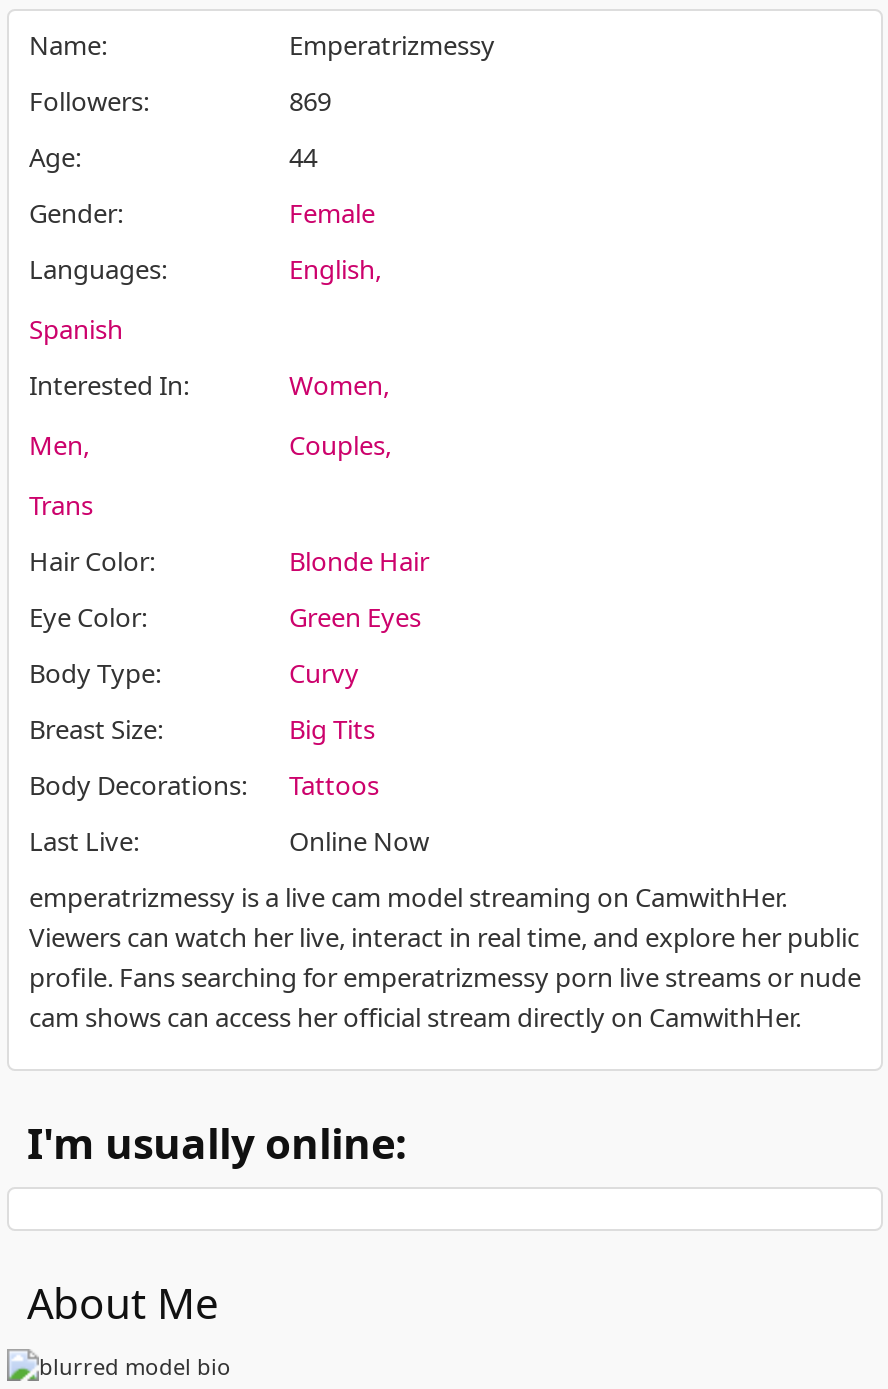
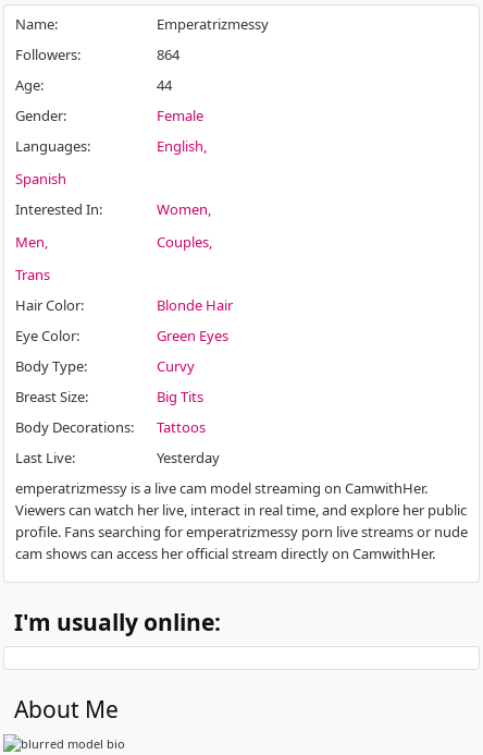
- 869
+ 864

- Online Now
+ Yesterday
